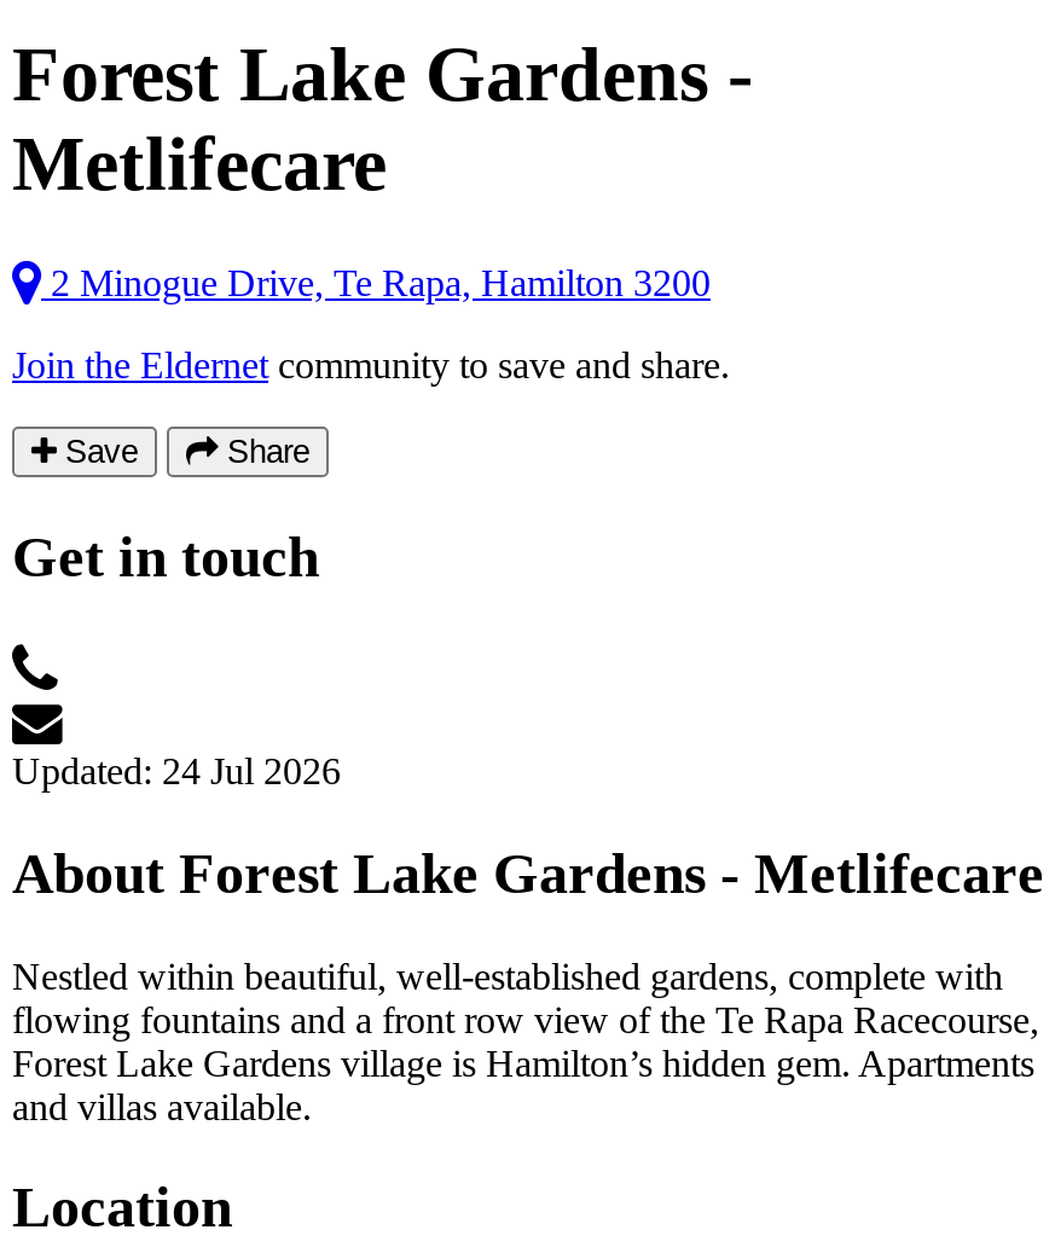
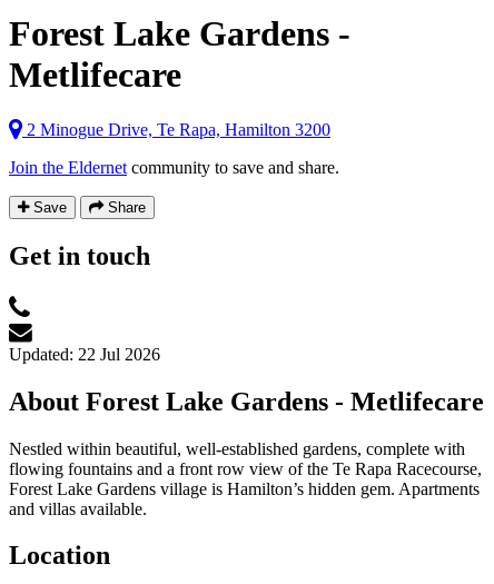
- Updated: 24 Jul 2026
+ Updated: 22 Jul 2026
